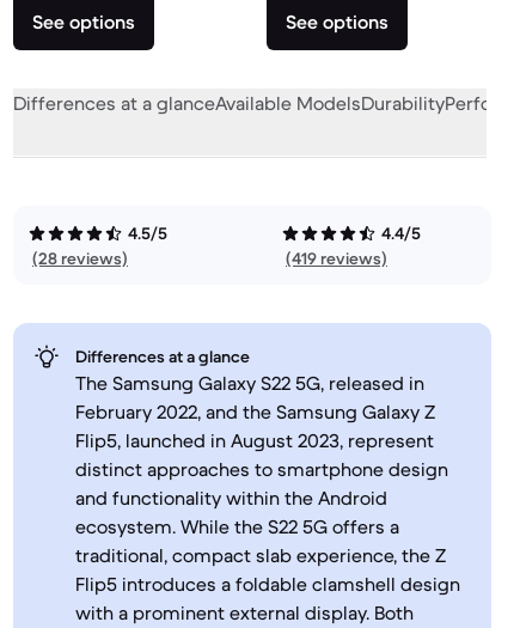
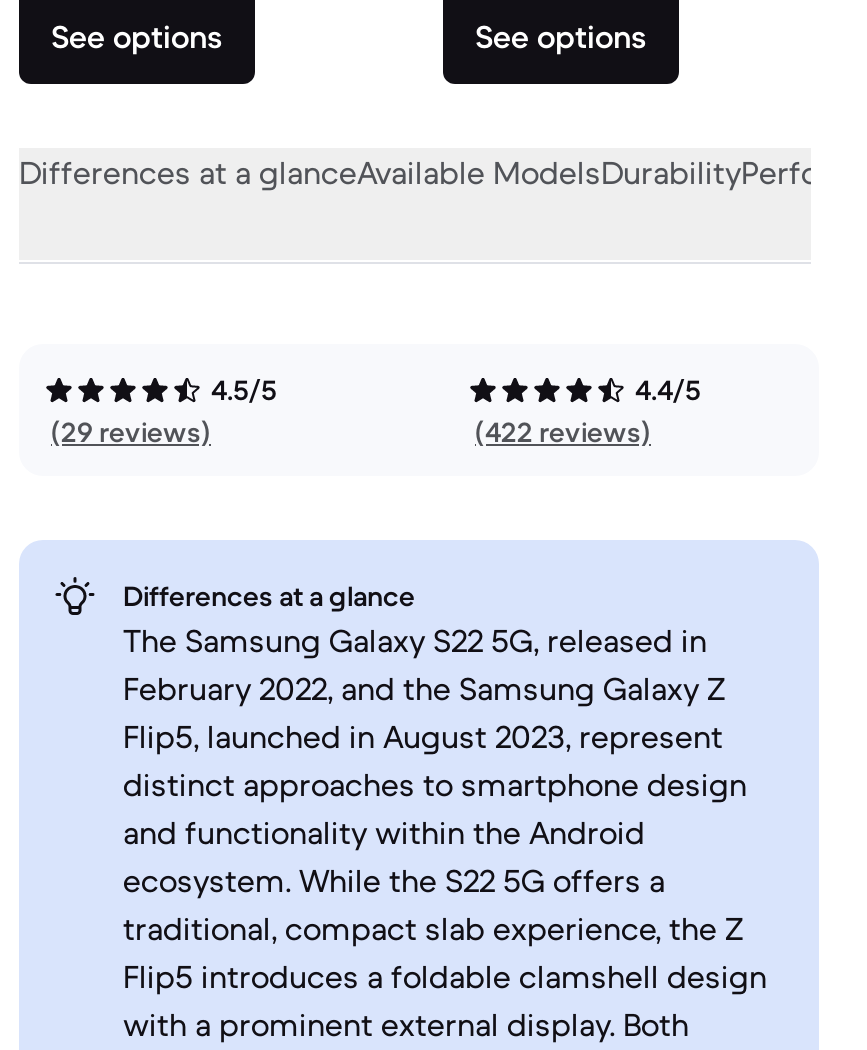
- (28 reviews)
+ (29 reviews)

- (419 reviews)
+ (422 reviews)
